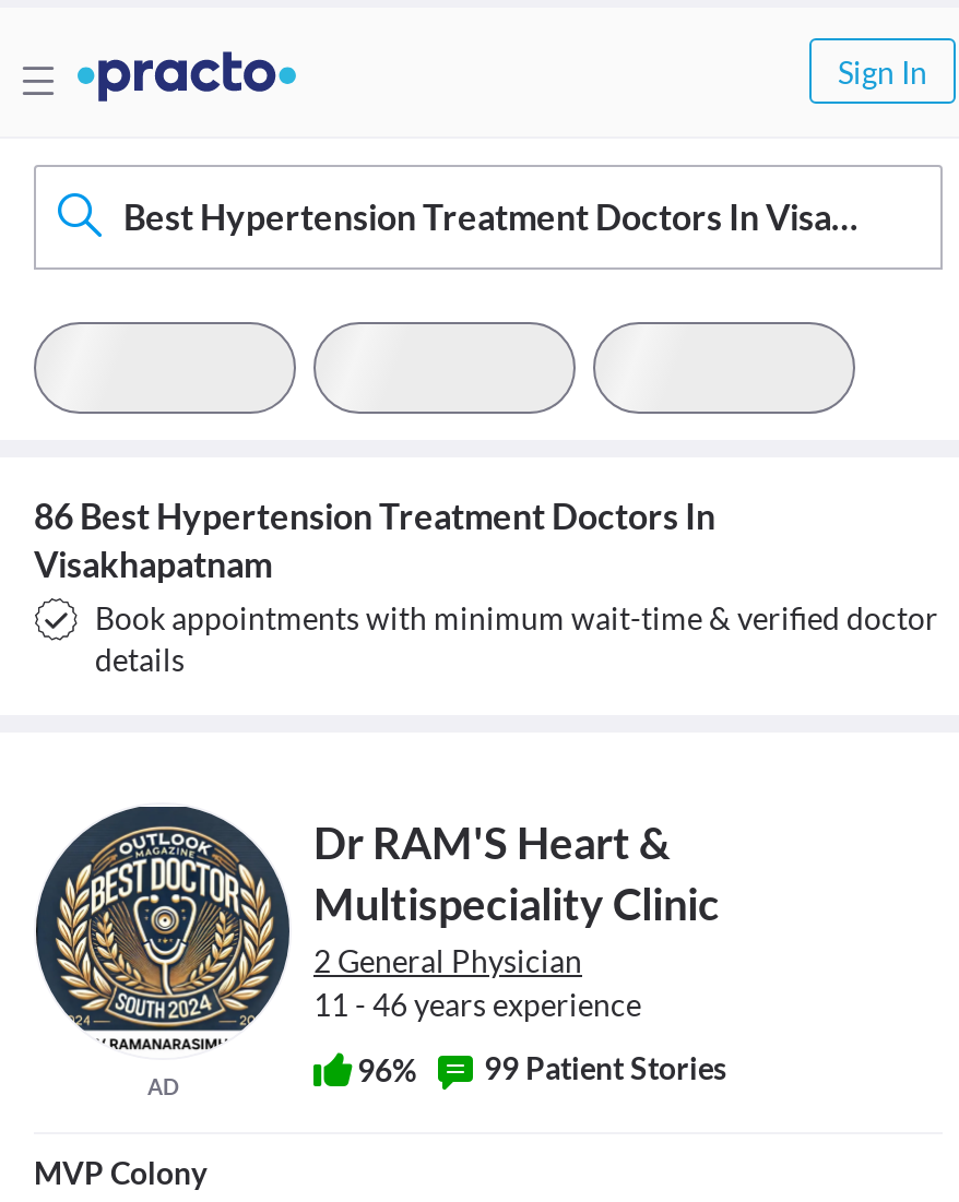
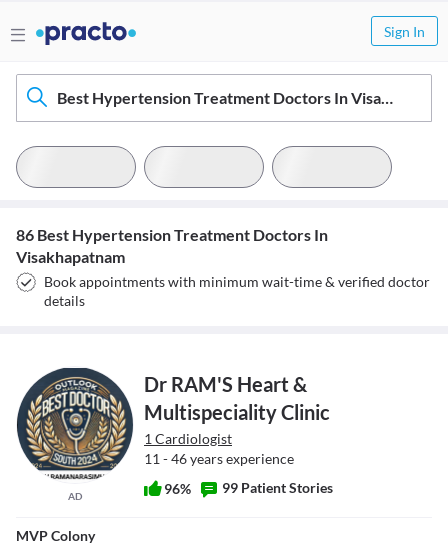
- 2 General Physician
+ 1 Cardiologist
